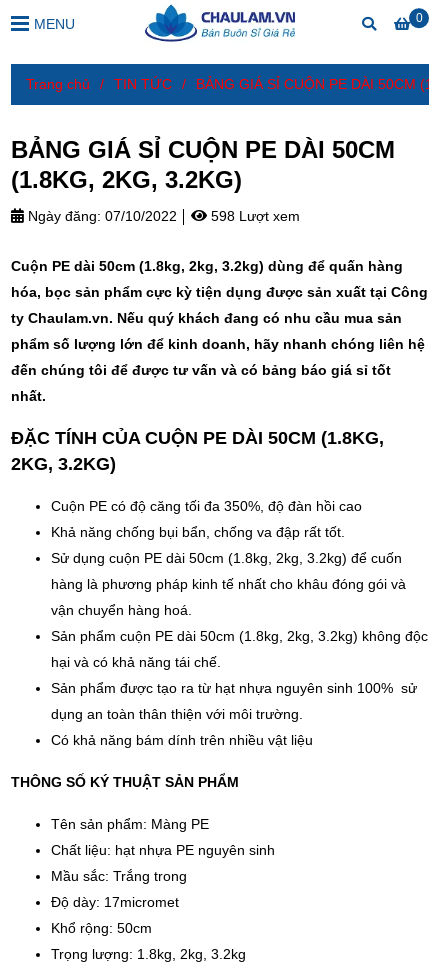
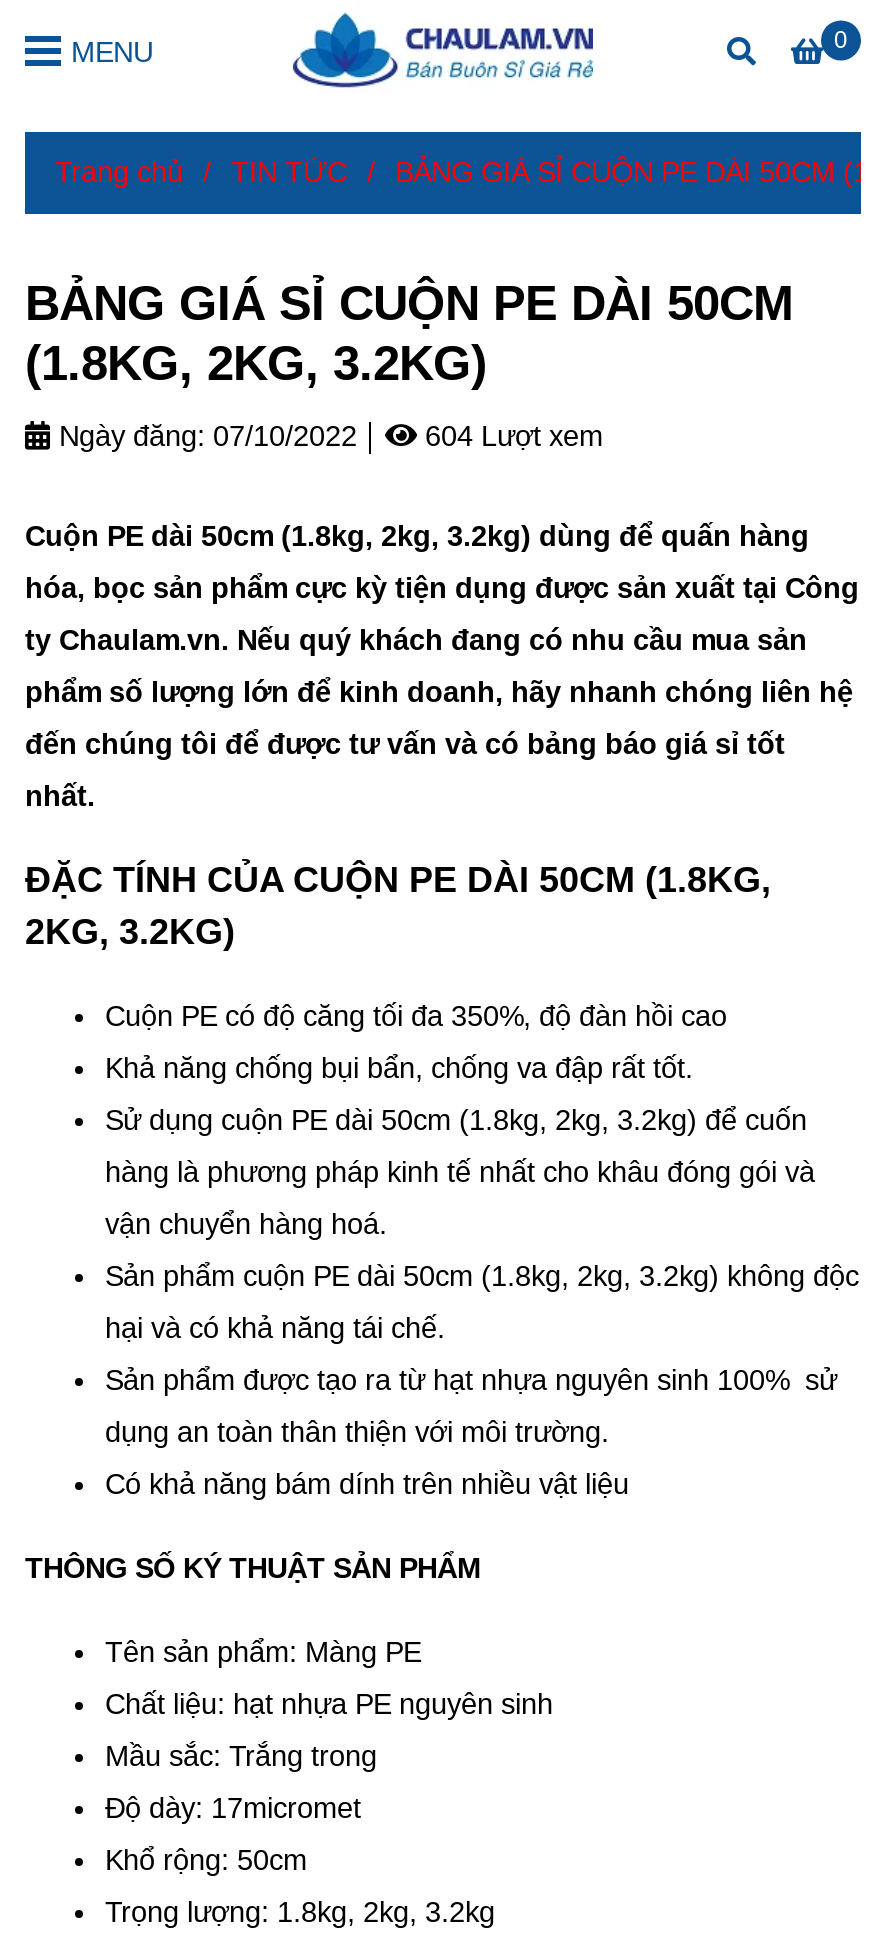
- Ngày đăng: 07/10/2022 598 Lượt xem
+ Ngày đăng: 07/10/2022 604 Lượt xem
